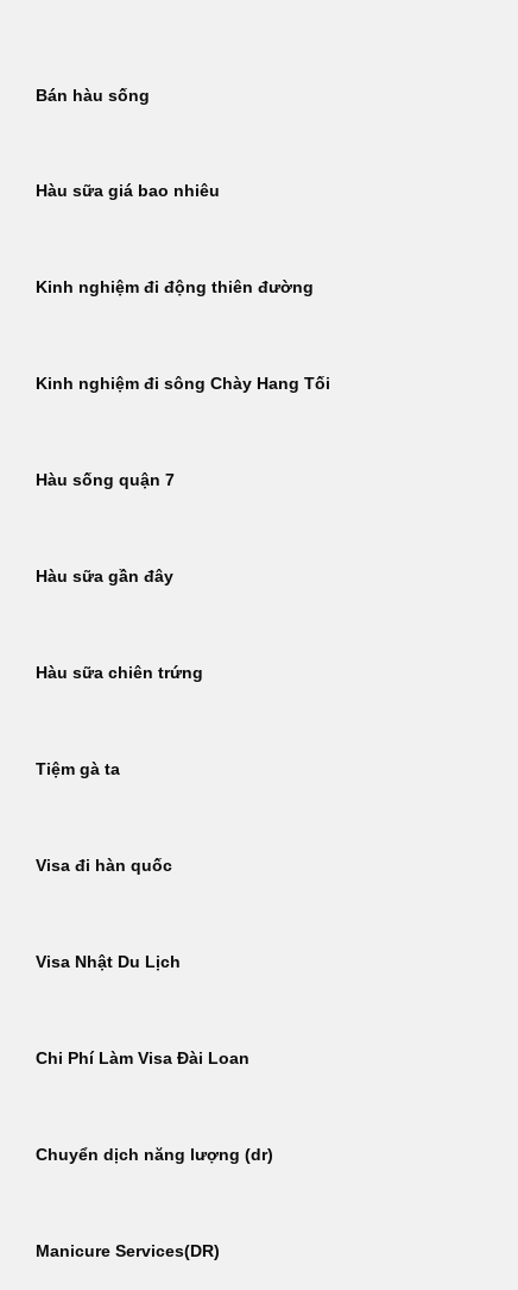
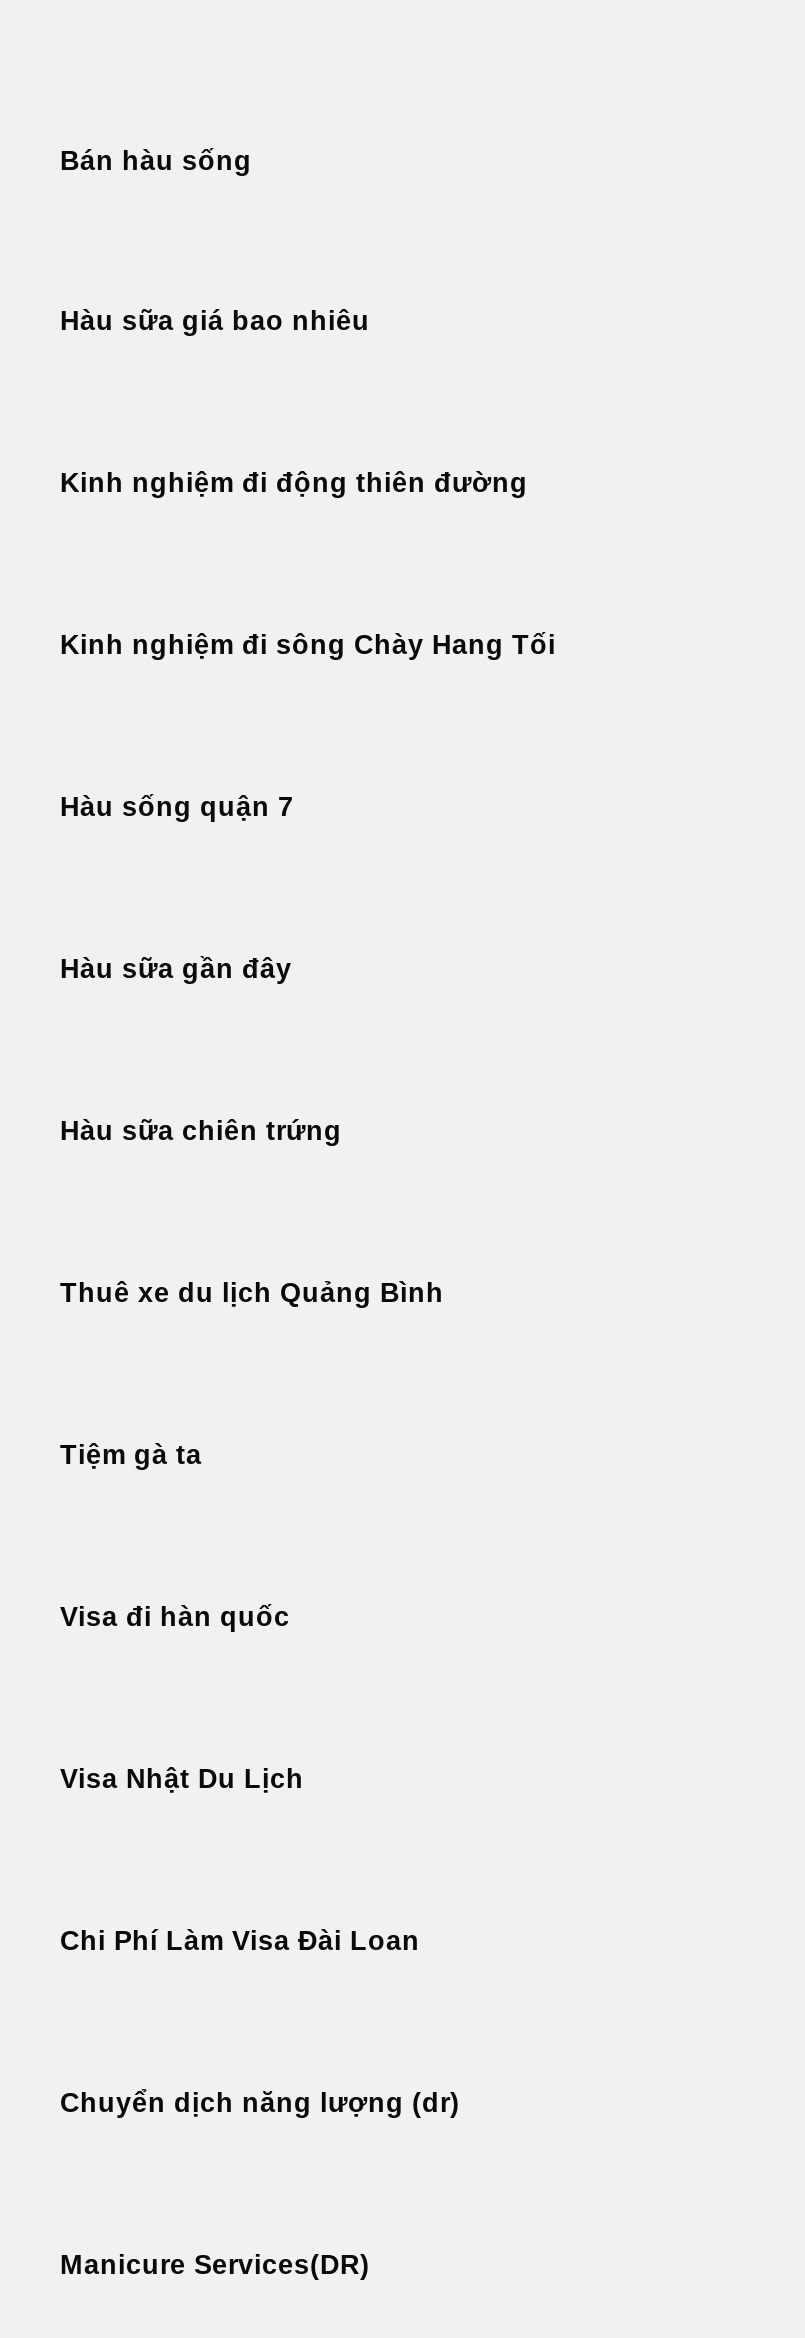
+ Thuê xe du lịch Quảng Bình
